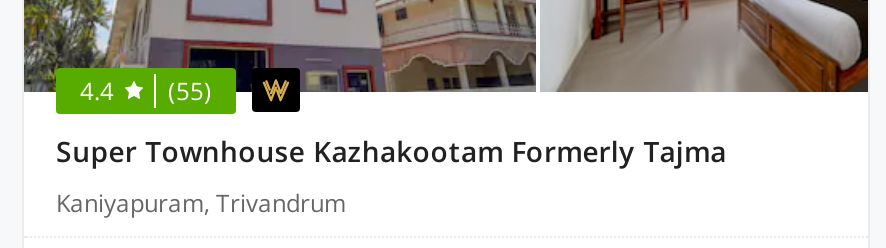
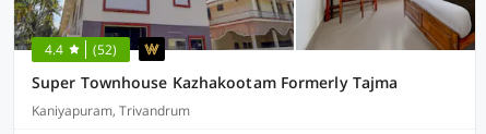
- 4.4 (55)
+ 4.4 (52)
